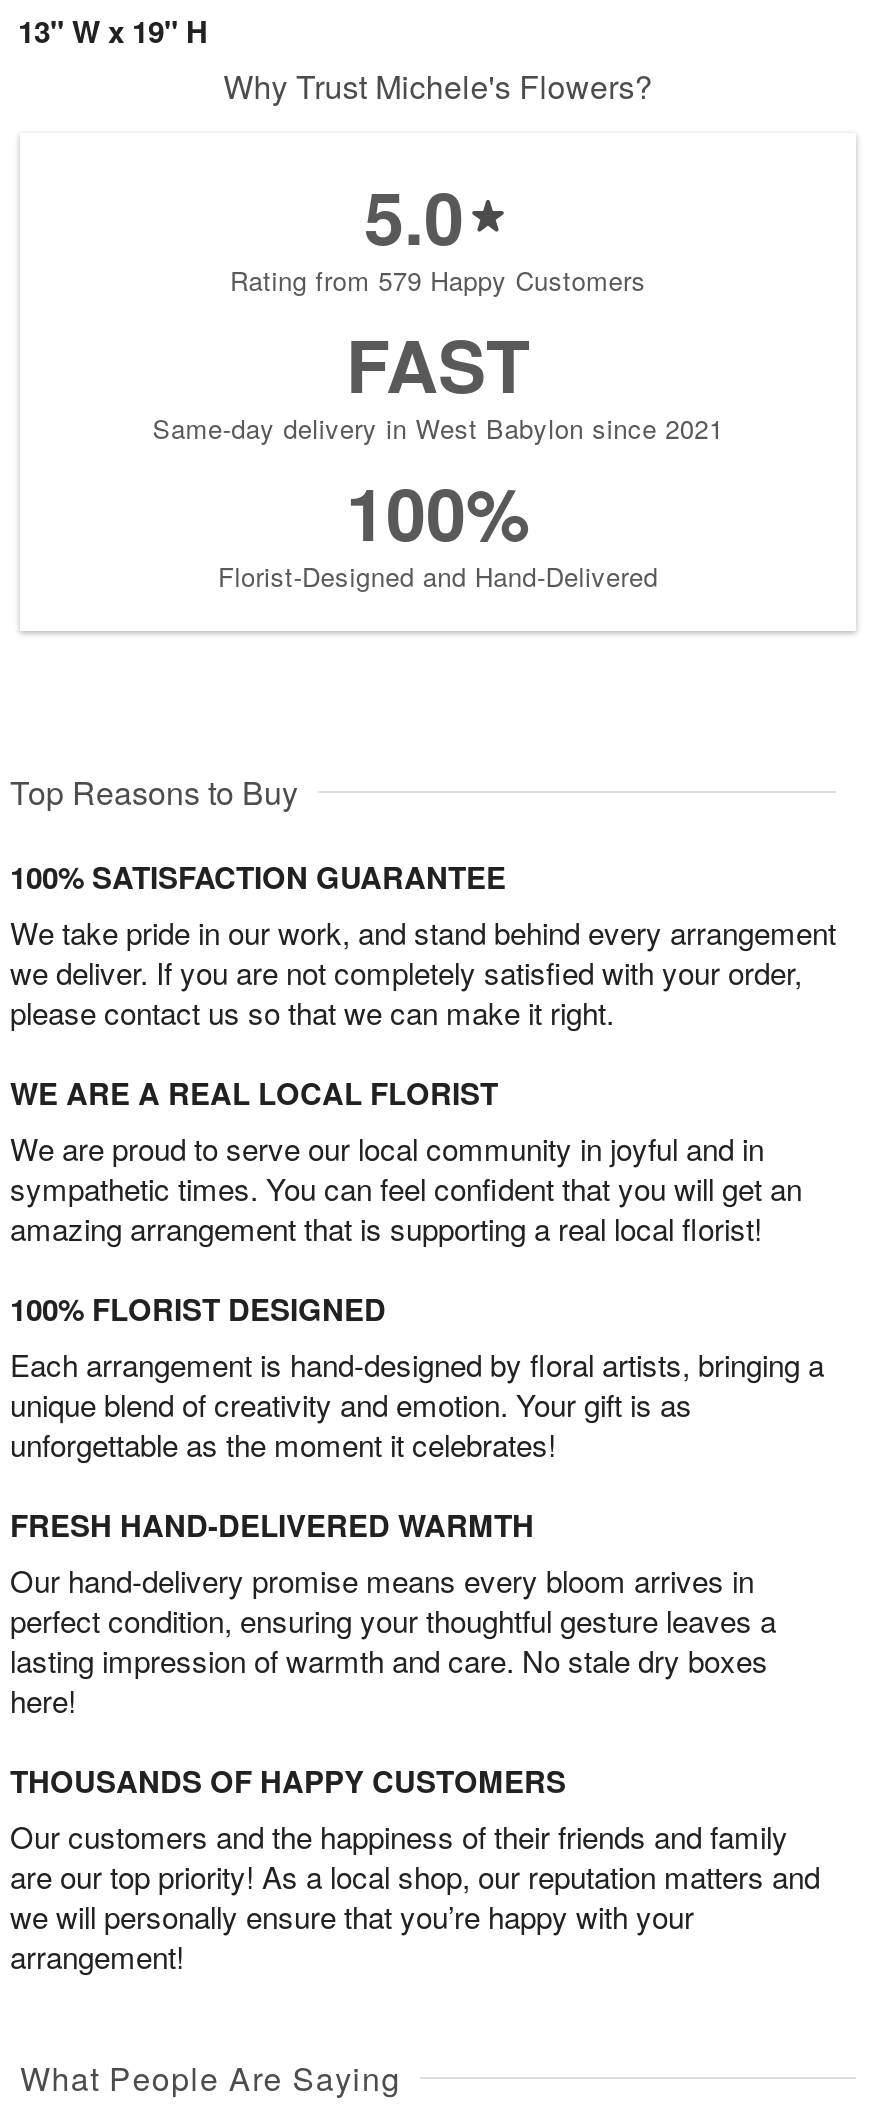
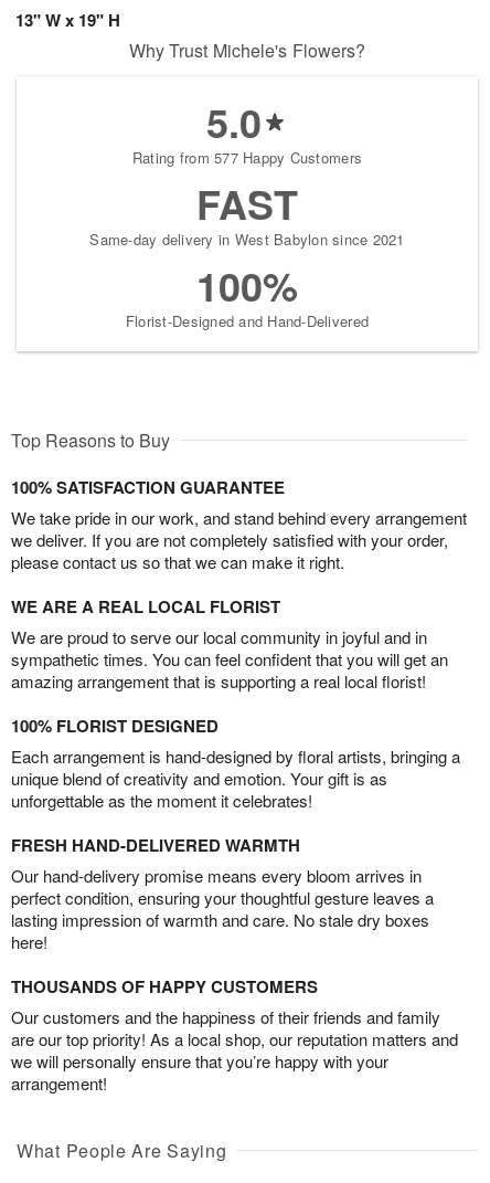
- Rating from 579 Happy Customers
+ Rating from 577 Happy Customers
